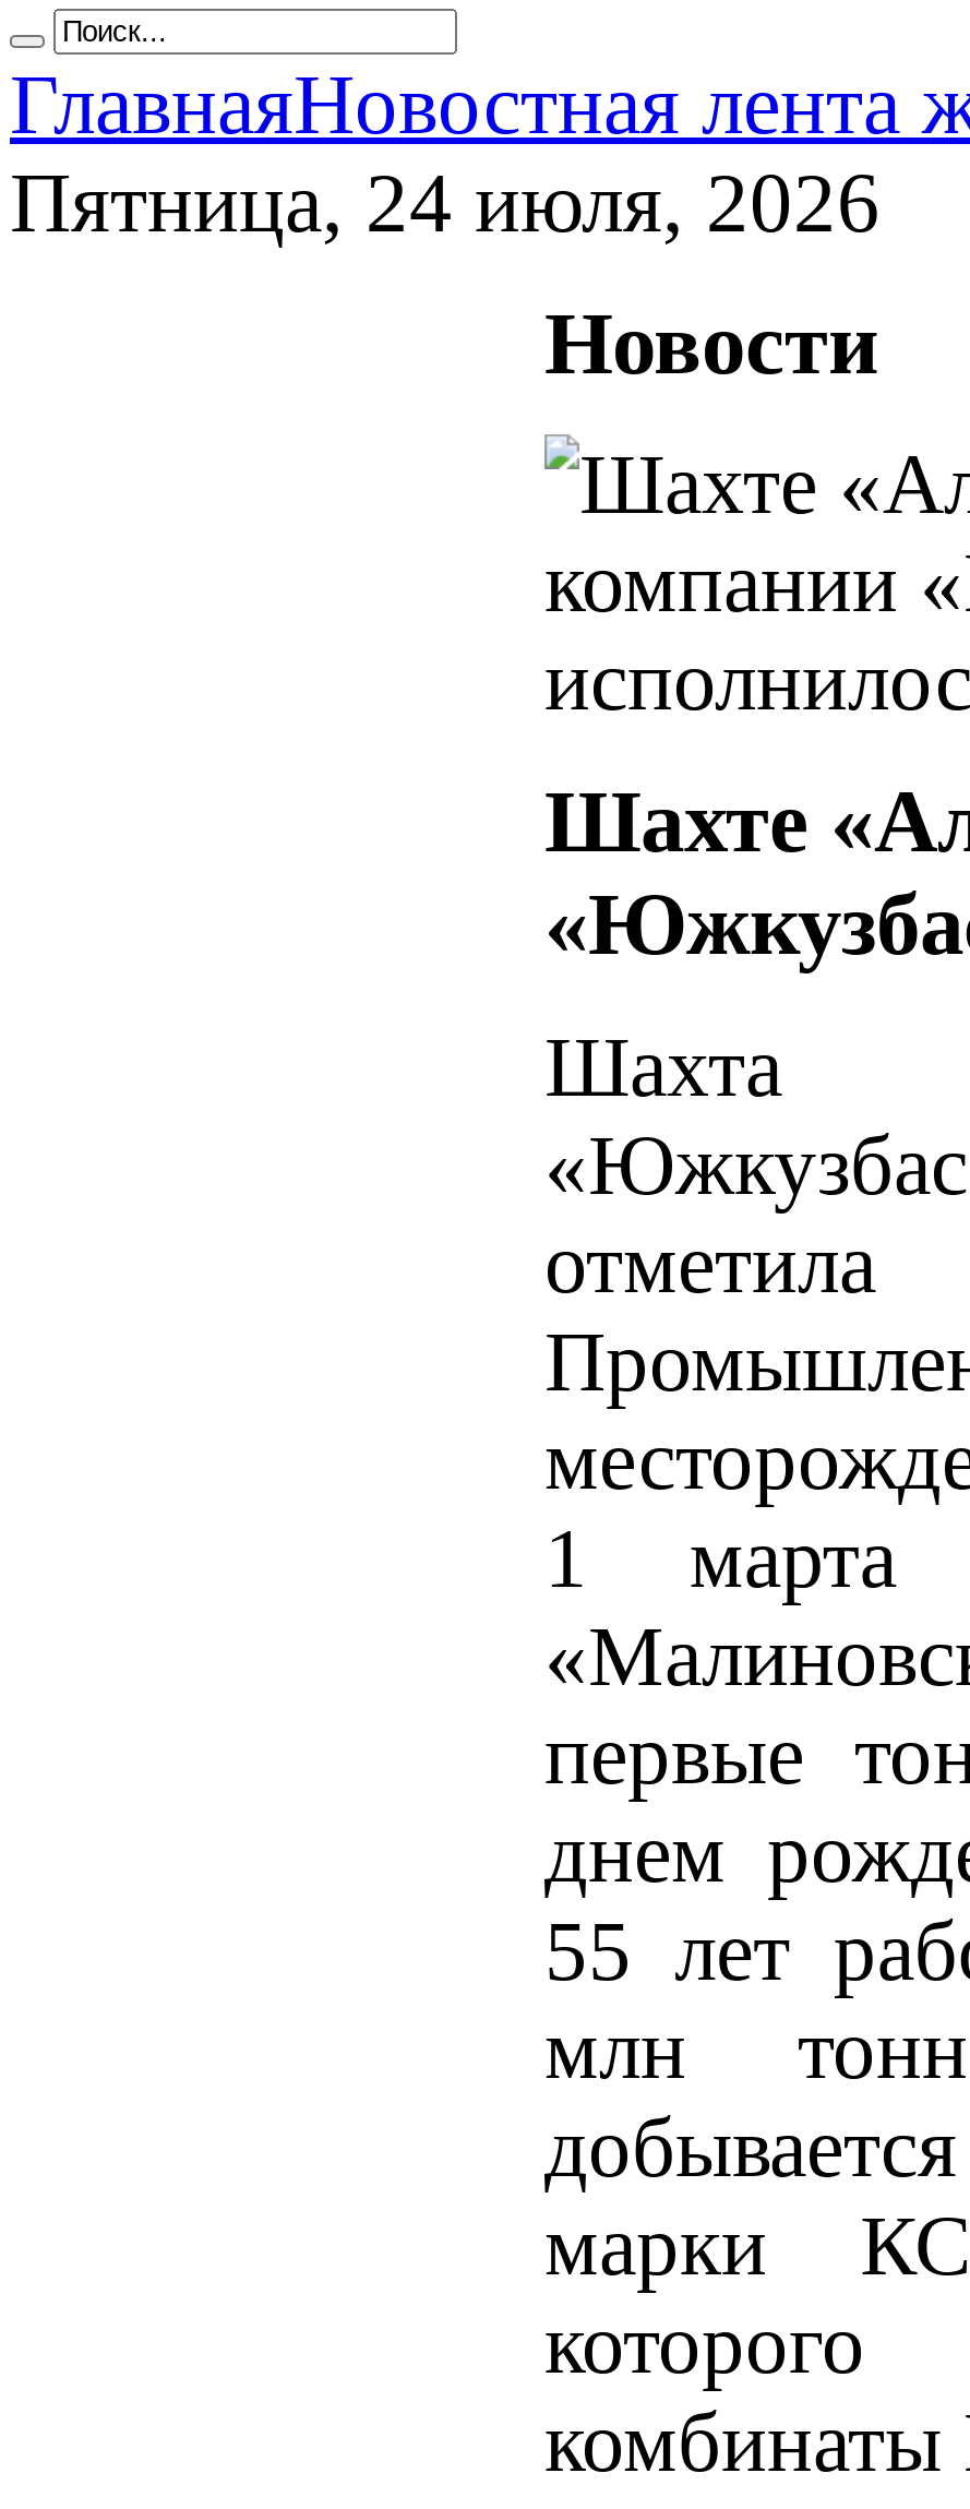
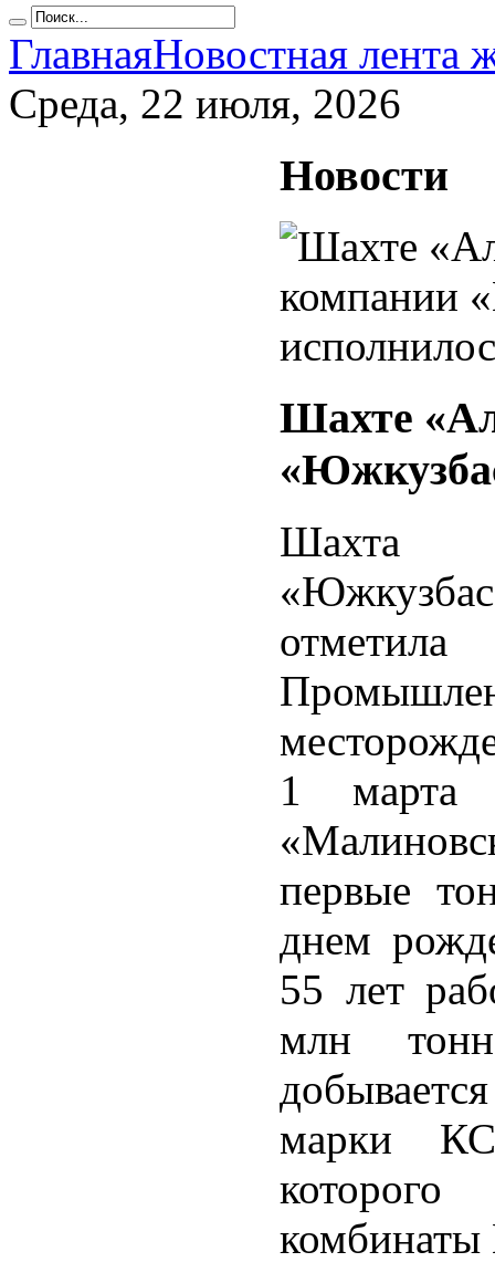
- Пятница, 24 июля, 2026
+ Среда, 22 июля, 2026
